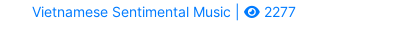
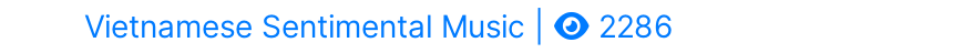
- 2277
+ 2286
